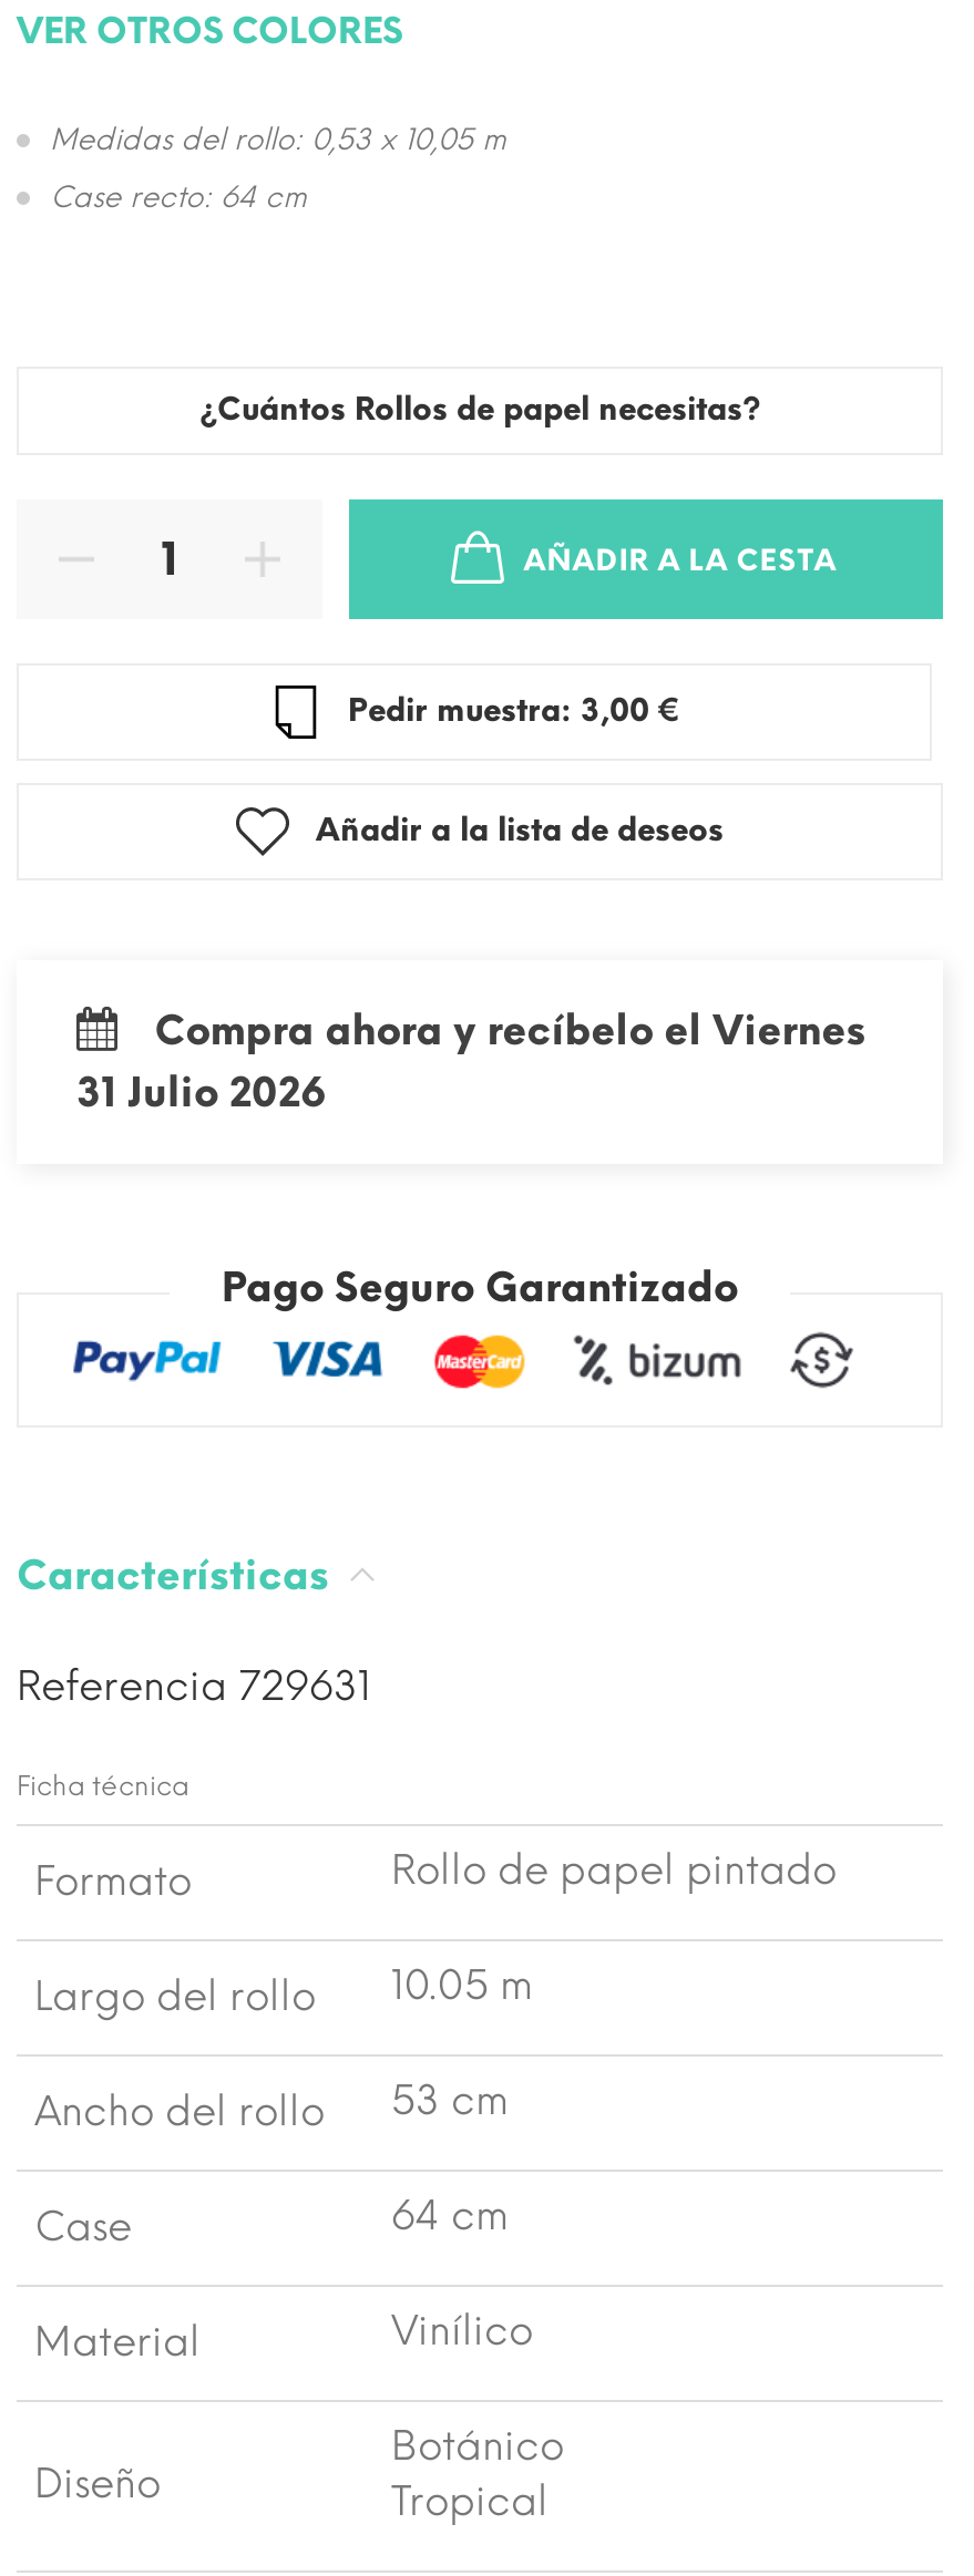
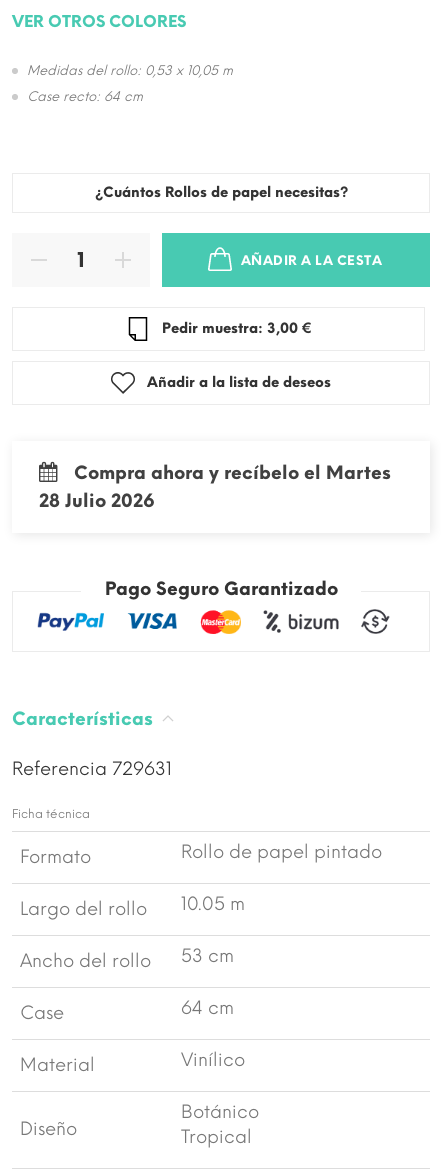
- Compra ahora y recíbelo el Viernes
+ Compra ahora y recíbelo el Martes

- 31 Julio 2026
+ 28 Julio 2026
